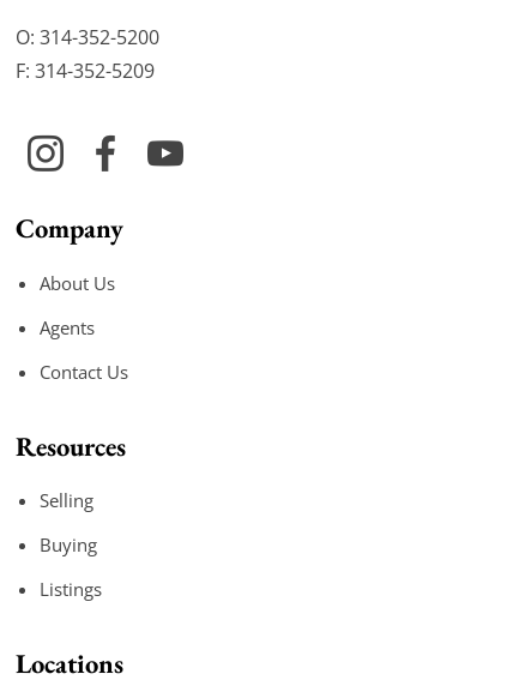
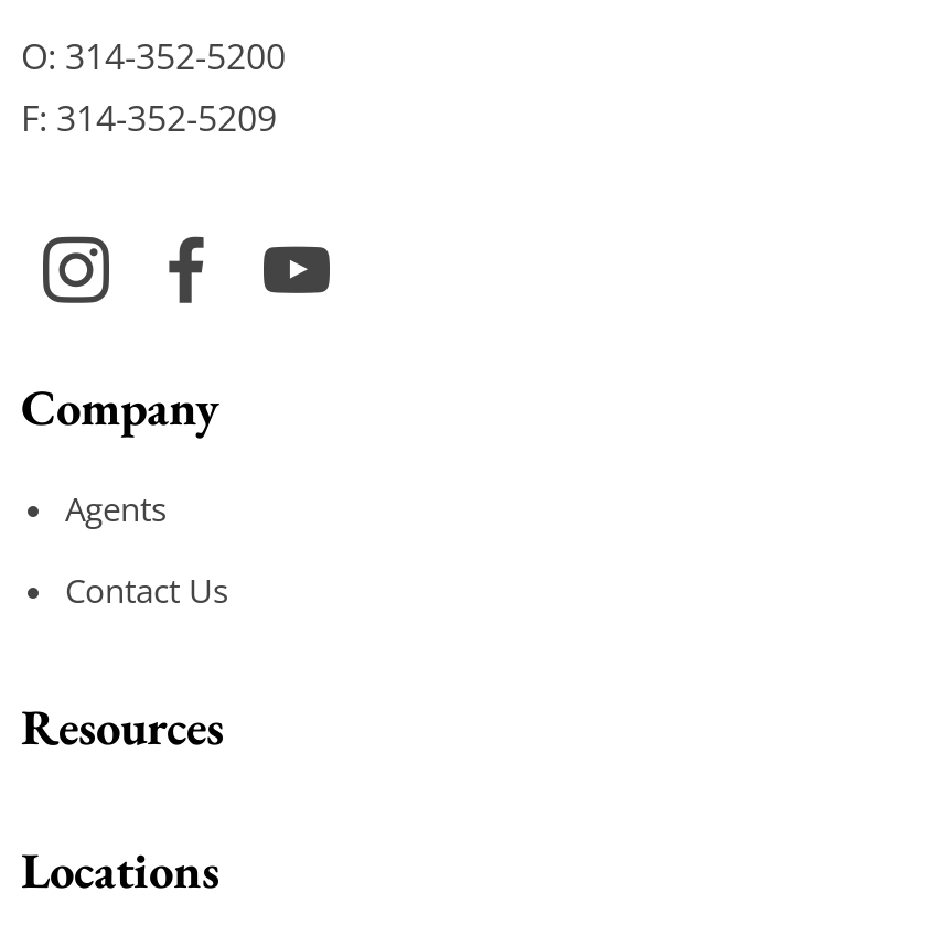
- About Us

- Selling
- Buying
- Listings
